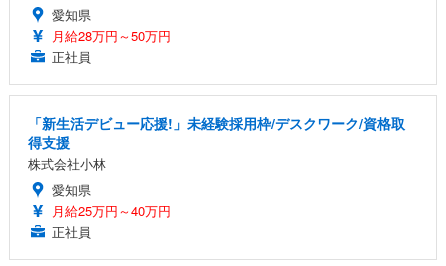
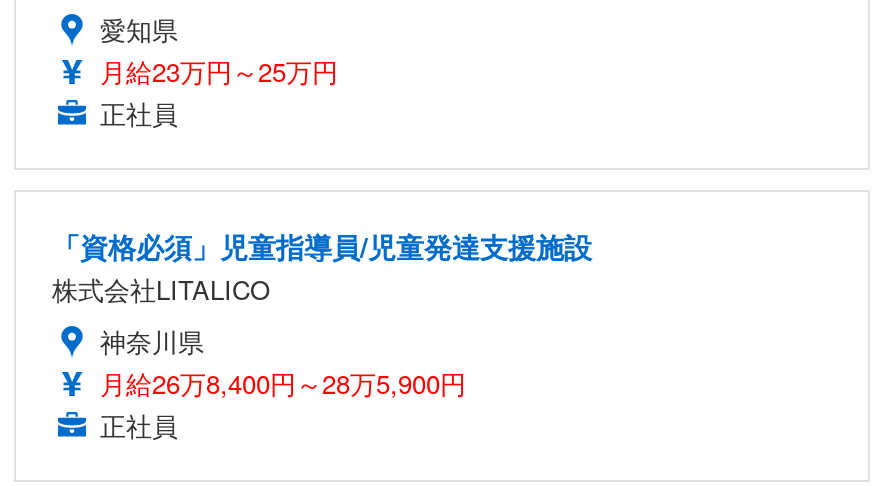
- 月給28万円～50万円
+ 月給23万円～25万円

- 「新生活デビュー応援!」未経験採用枠/デスクワーク/資格取
- 得支援
- 株式会社小林
- 愛知県
- 月給25万円～40万円
+ 「資格必須」児童指導員/児童発達支援施設
+ 株式会社LITALICO
+ 神奈川県
+ 月給26万8,400円～28万5,900円
